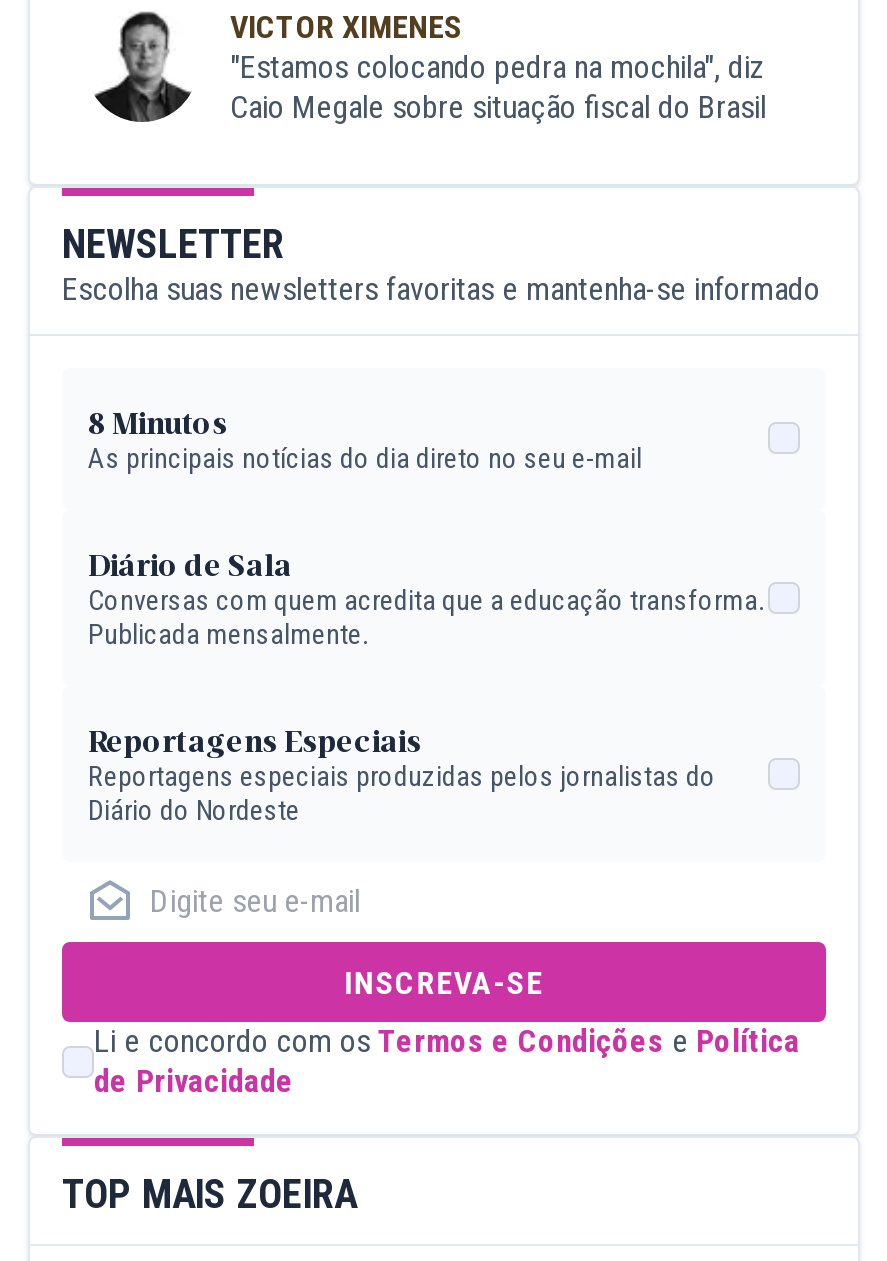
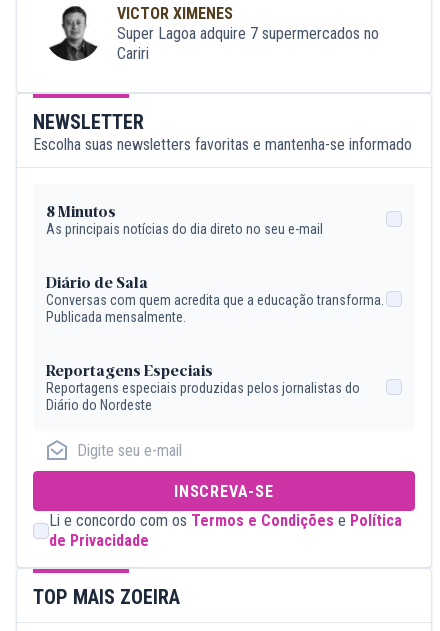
- "Estamos colocando pedra na mochila", diz
- Caio Megale sobre situação fiscal do Brasil
+ Super Lagoa adquire 7 supermercados no
+ Cariri
